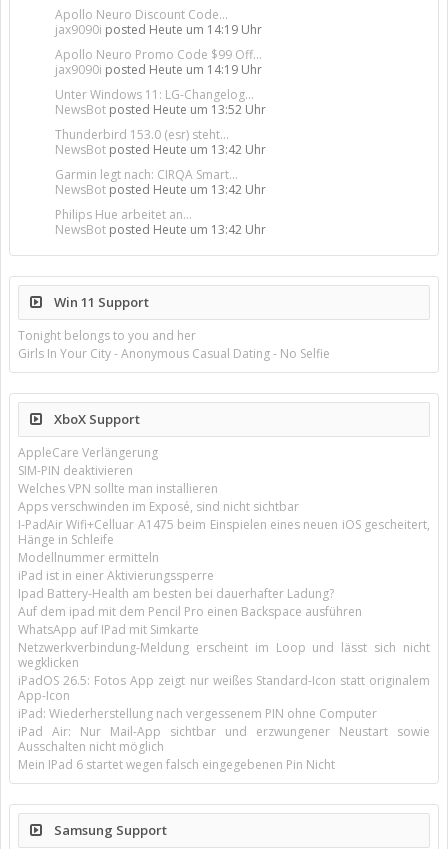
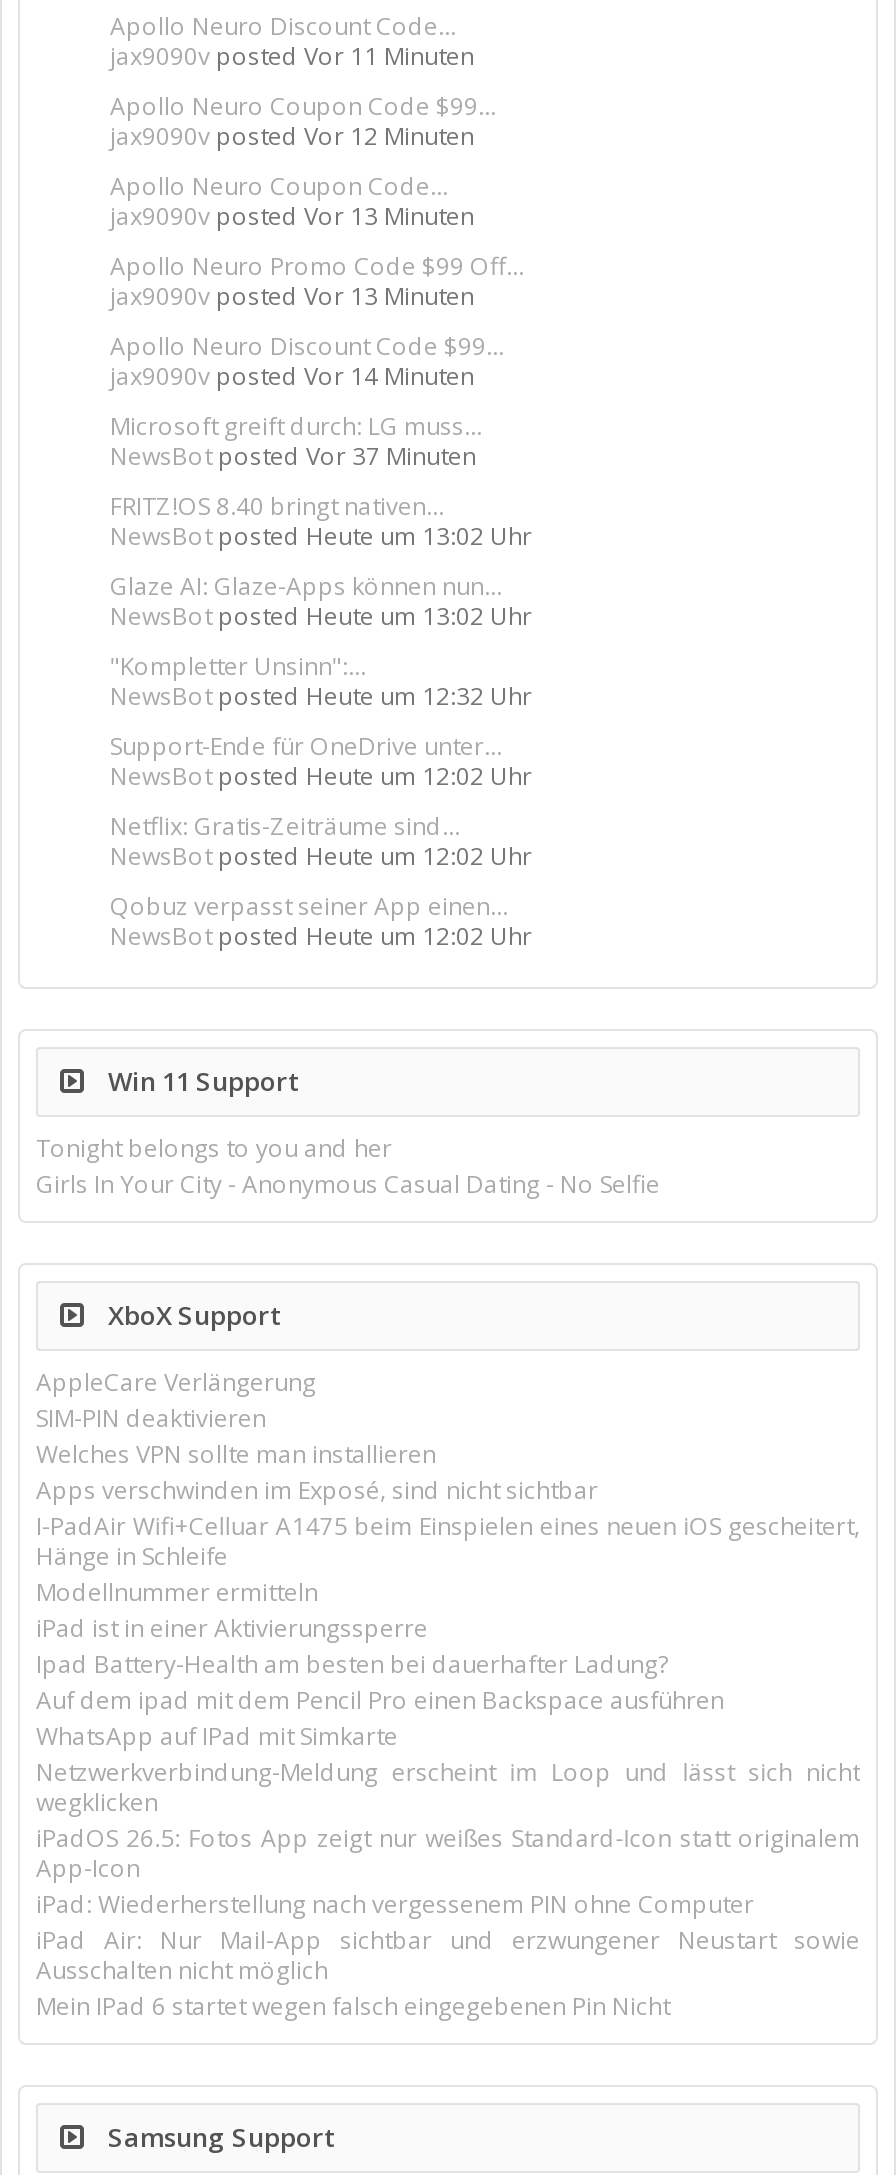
- jax9090i posted Heute um 14:19 Uhr
+ jax9090v posted Vor 11 Minuten
+ Apollo Neuro Coupon Code $99...
+ jax9090v posted Vor 12 Minuten
+ Apollo Neuro Coupon Code...
+ jax9090v posted Vor 13 Minuten

- jax9090i posted Heute um 14:19 Uhr
- Unter Windows 11: LG-Changelog...
- NewsBot posted Heute um 13:52 Uhr
- Thunderbird 153.0 (esr) steht...
- NewsBot posted Heute um 13:42 Uhr
- Garmin legt nach: CIRQA Smart...
- NewsBot posted Heute um 13:42 Uhr
- Philips Hue arbeitet an...
- NewsBot posted Heute um 13:42 Uhr
+ jax9090v posted Vor 13 Minuten
+ Apollo Neuro Discount Code $99...
+ jax9090v posted Vor 14 Minuten
+ Microsoft greift durch: LG muss...
+ NewsBot posted Vor 37 Minuten
+ FRITZ!OS 8.40 bringt nativen...
+ NewsBot posted Heute um 13:02 Uhr
+ Glaze AI: Glaze-Apps können nun...
+ NewsBot posted Heute um 13:02 Uhr
+ "Kompletter Unsinn":...
+ NewsBot posted Heute um 12:32 Uhr
+ Support-Ende für OneDrive unter...
+ NewsBot posted Heute um 12:02 Uhr
+ Netflix: Gratis-Zeiträume sind...
+ NewsBot posted Heute um 12:02 Uhr
+ Qobuz verpasst seiner App einen...
+ NewsBot posted Heute um 12:02 Uhr
